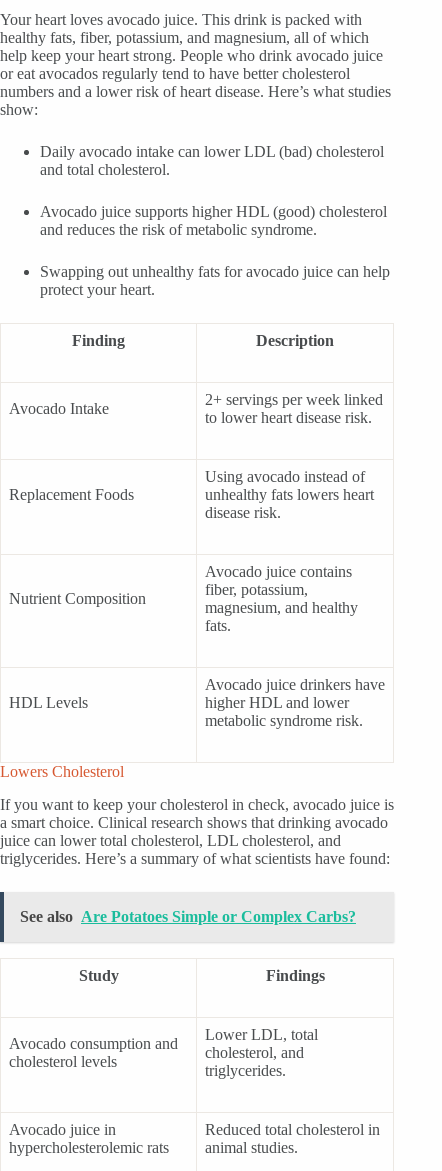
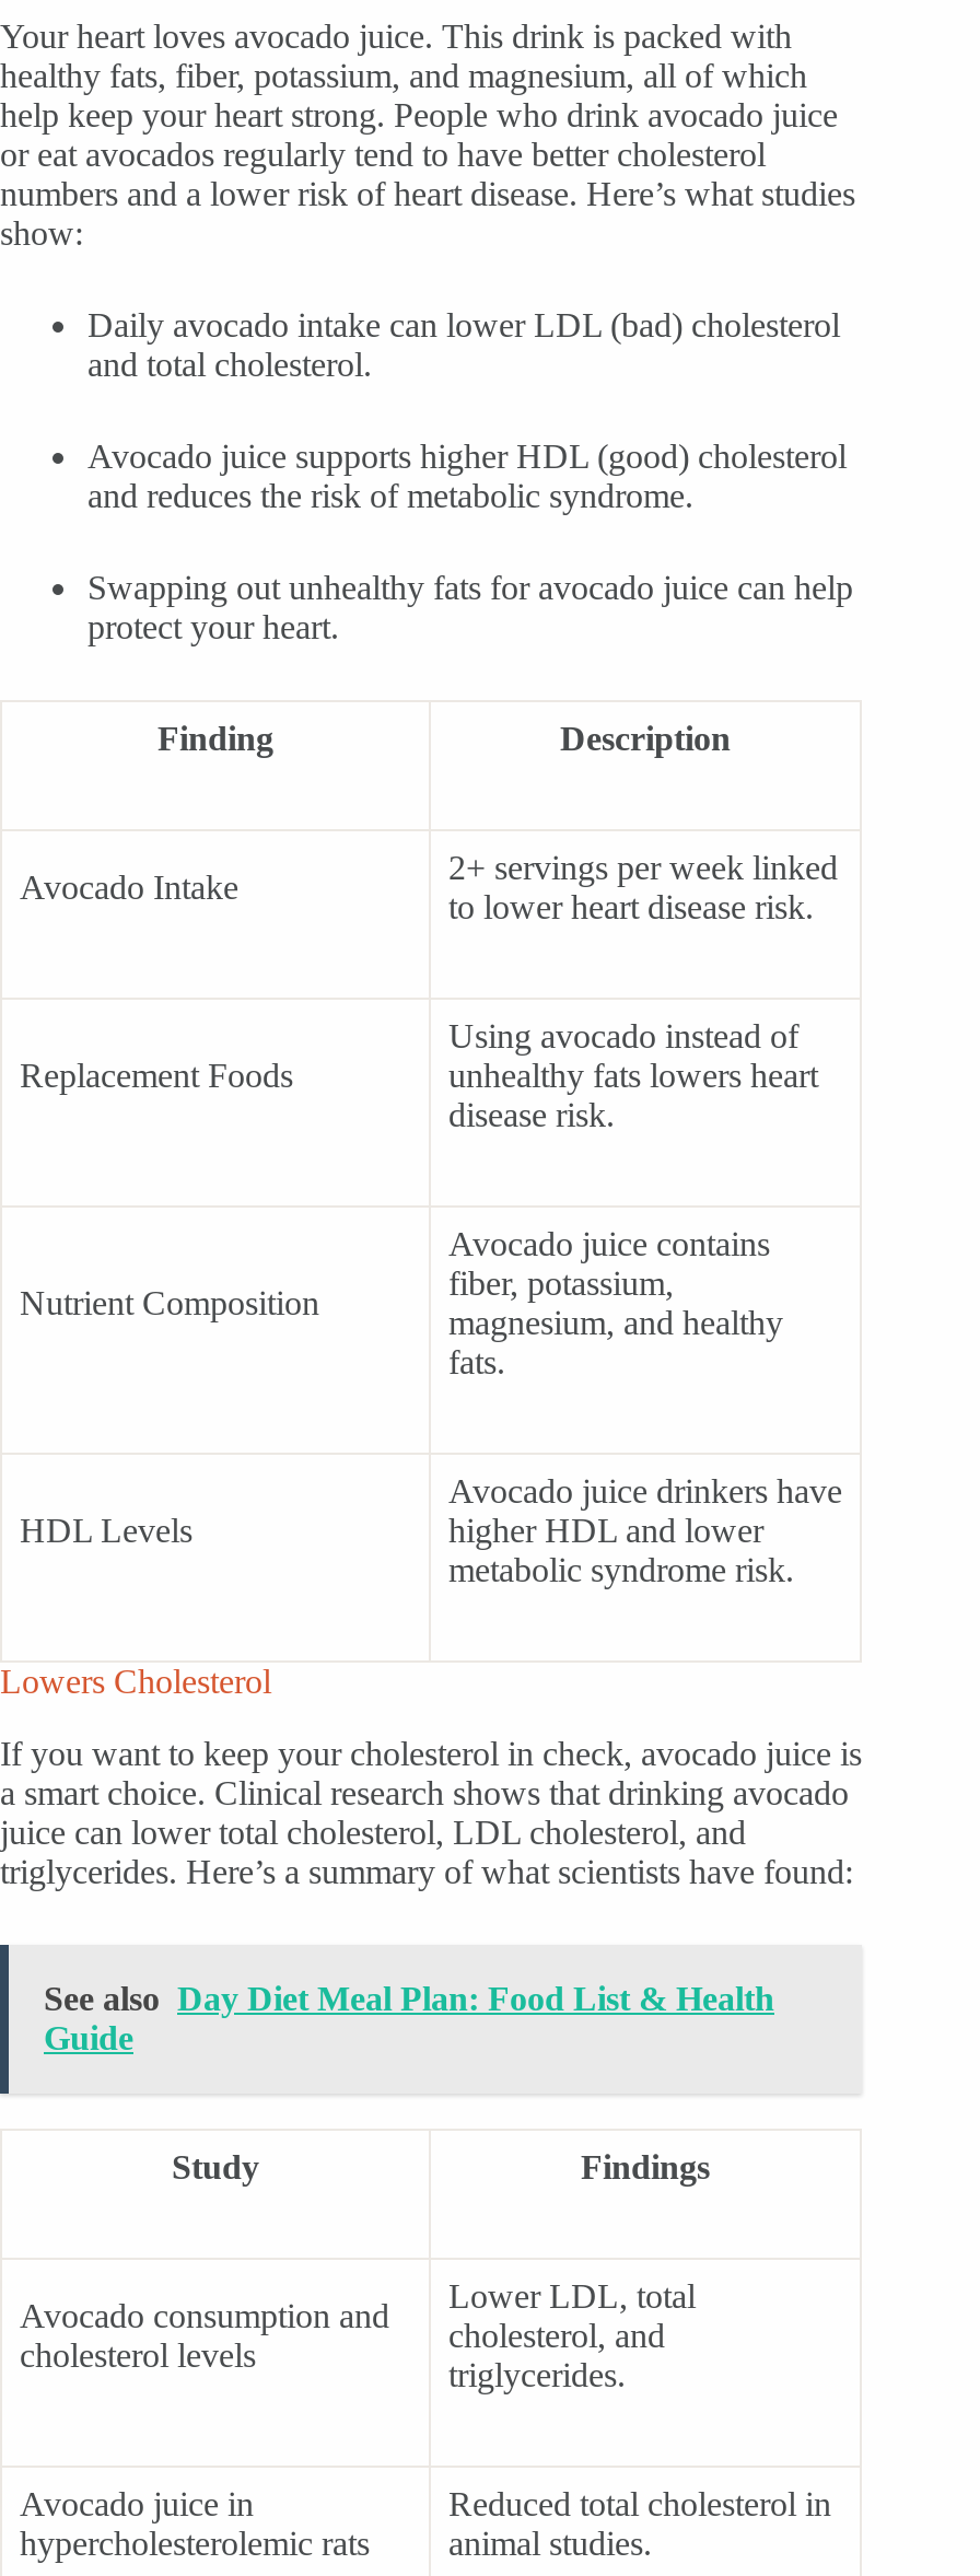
- See also Are Potatoes Simple or Complex Carbs?
+ See also Day Diet Meal Plan: Food List & Health
+ Guide
